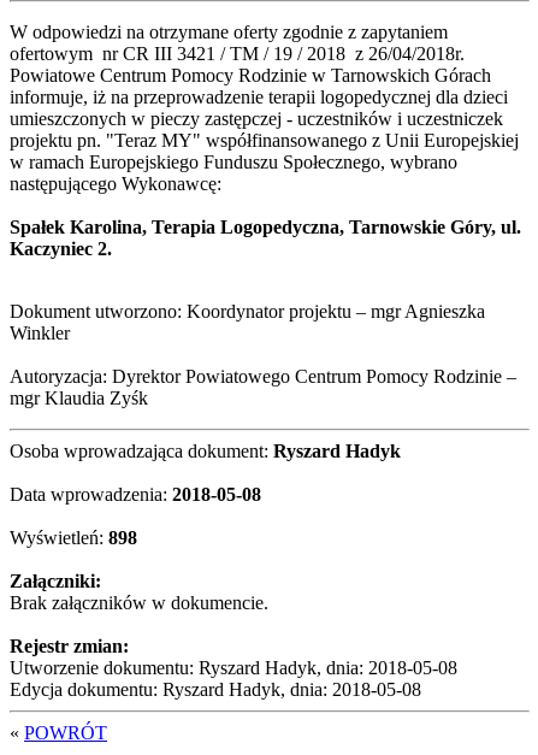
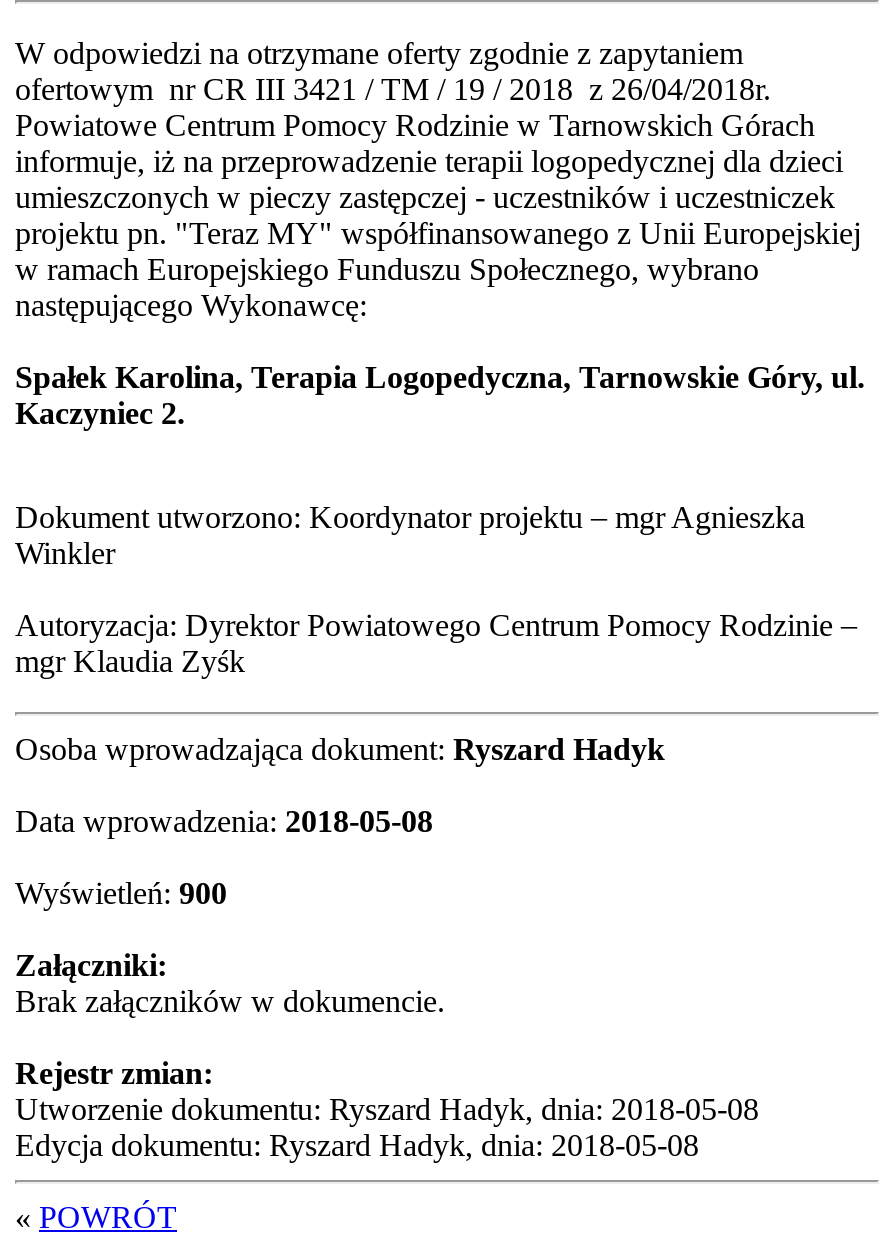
- Wyświetleń: 898
+ Wyświetleń: 900
